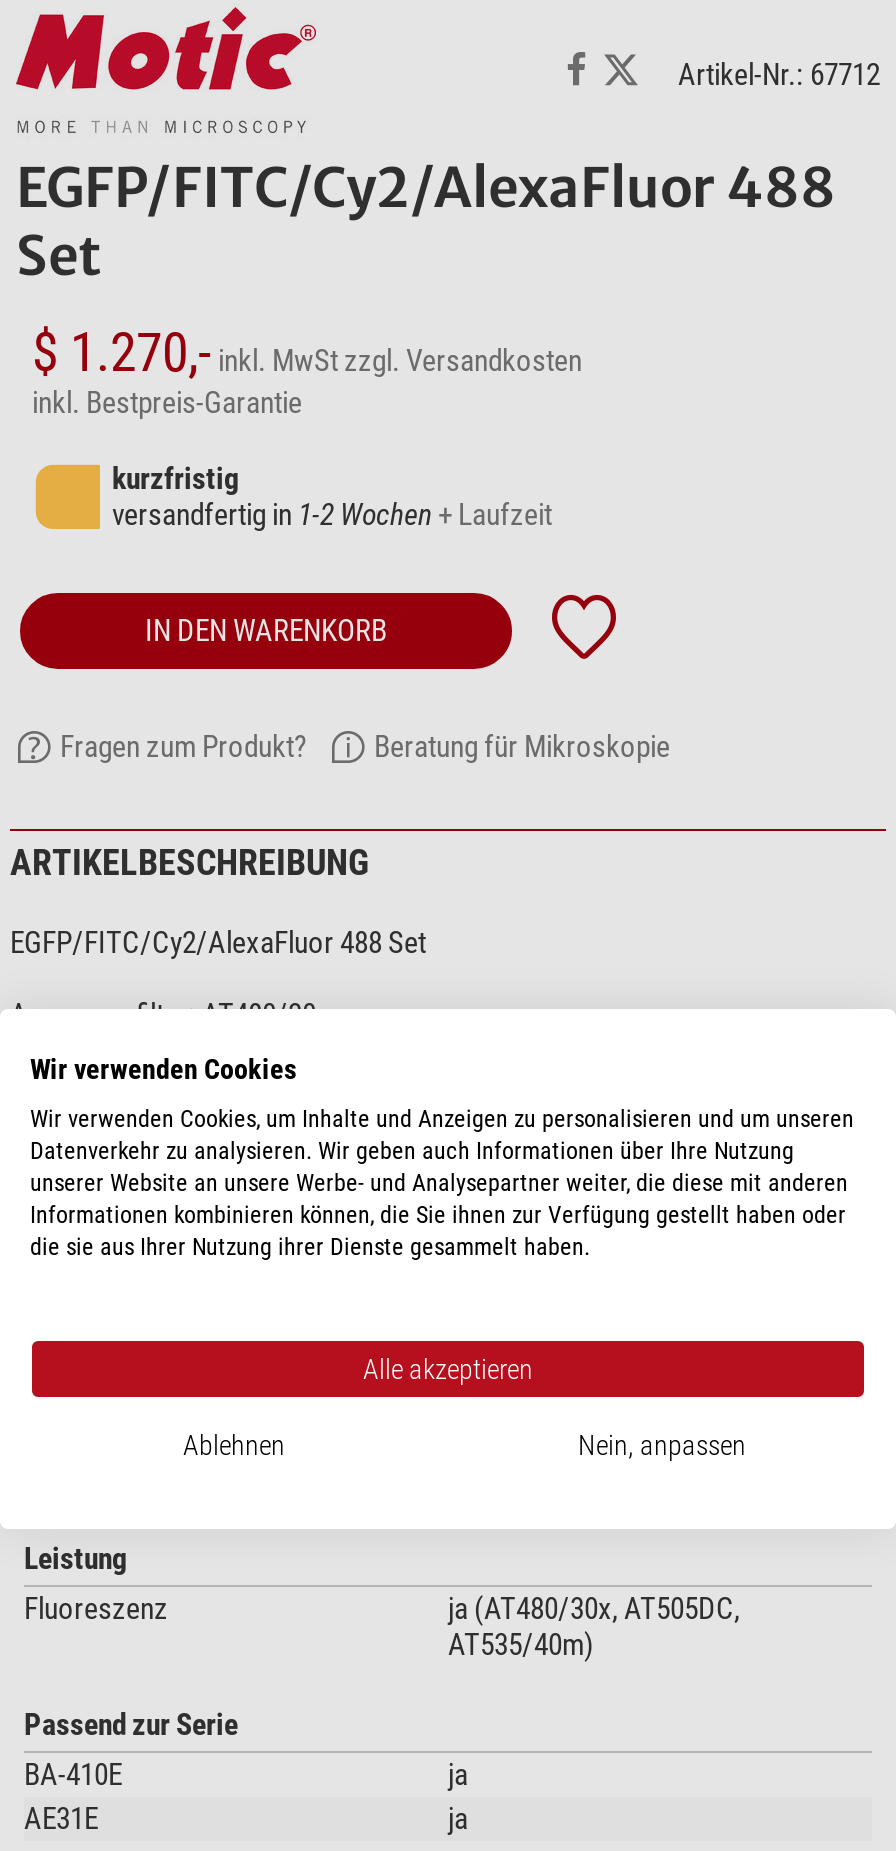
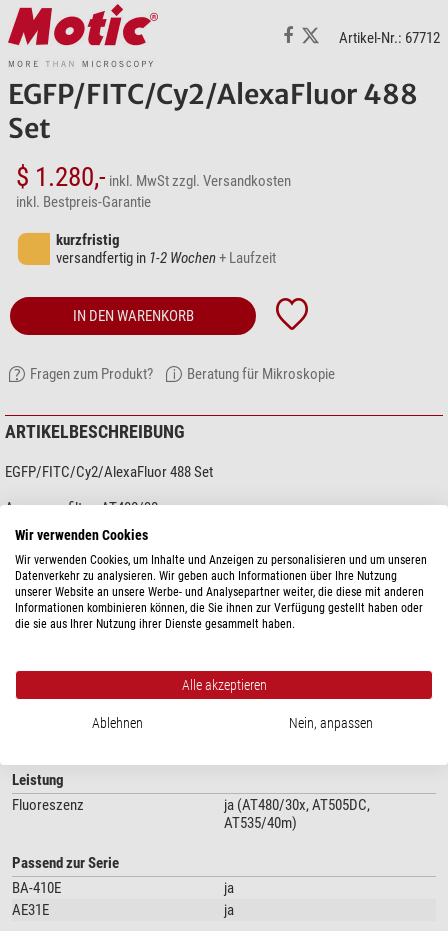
- $ 1.270,- inkl. MwSt zzgl. Versandkosten
+ $ 1.280,- inkl. MwSt zzgl. Versandkosten
